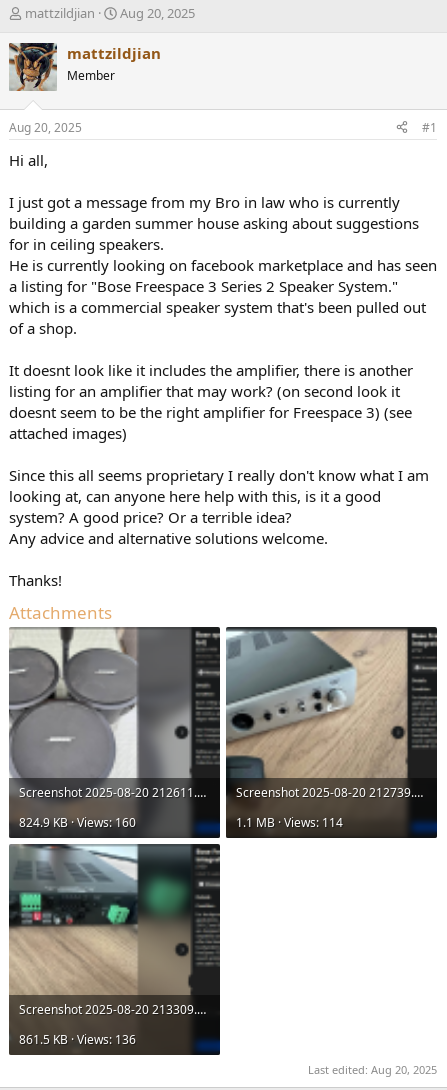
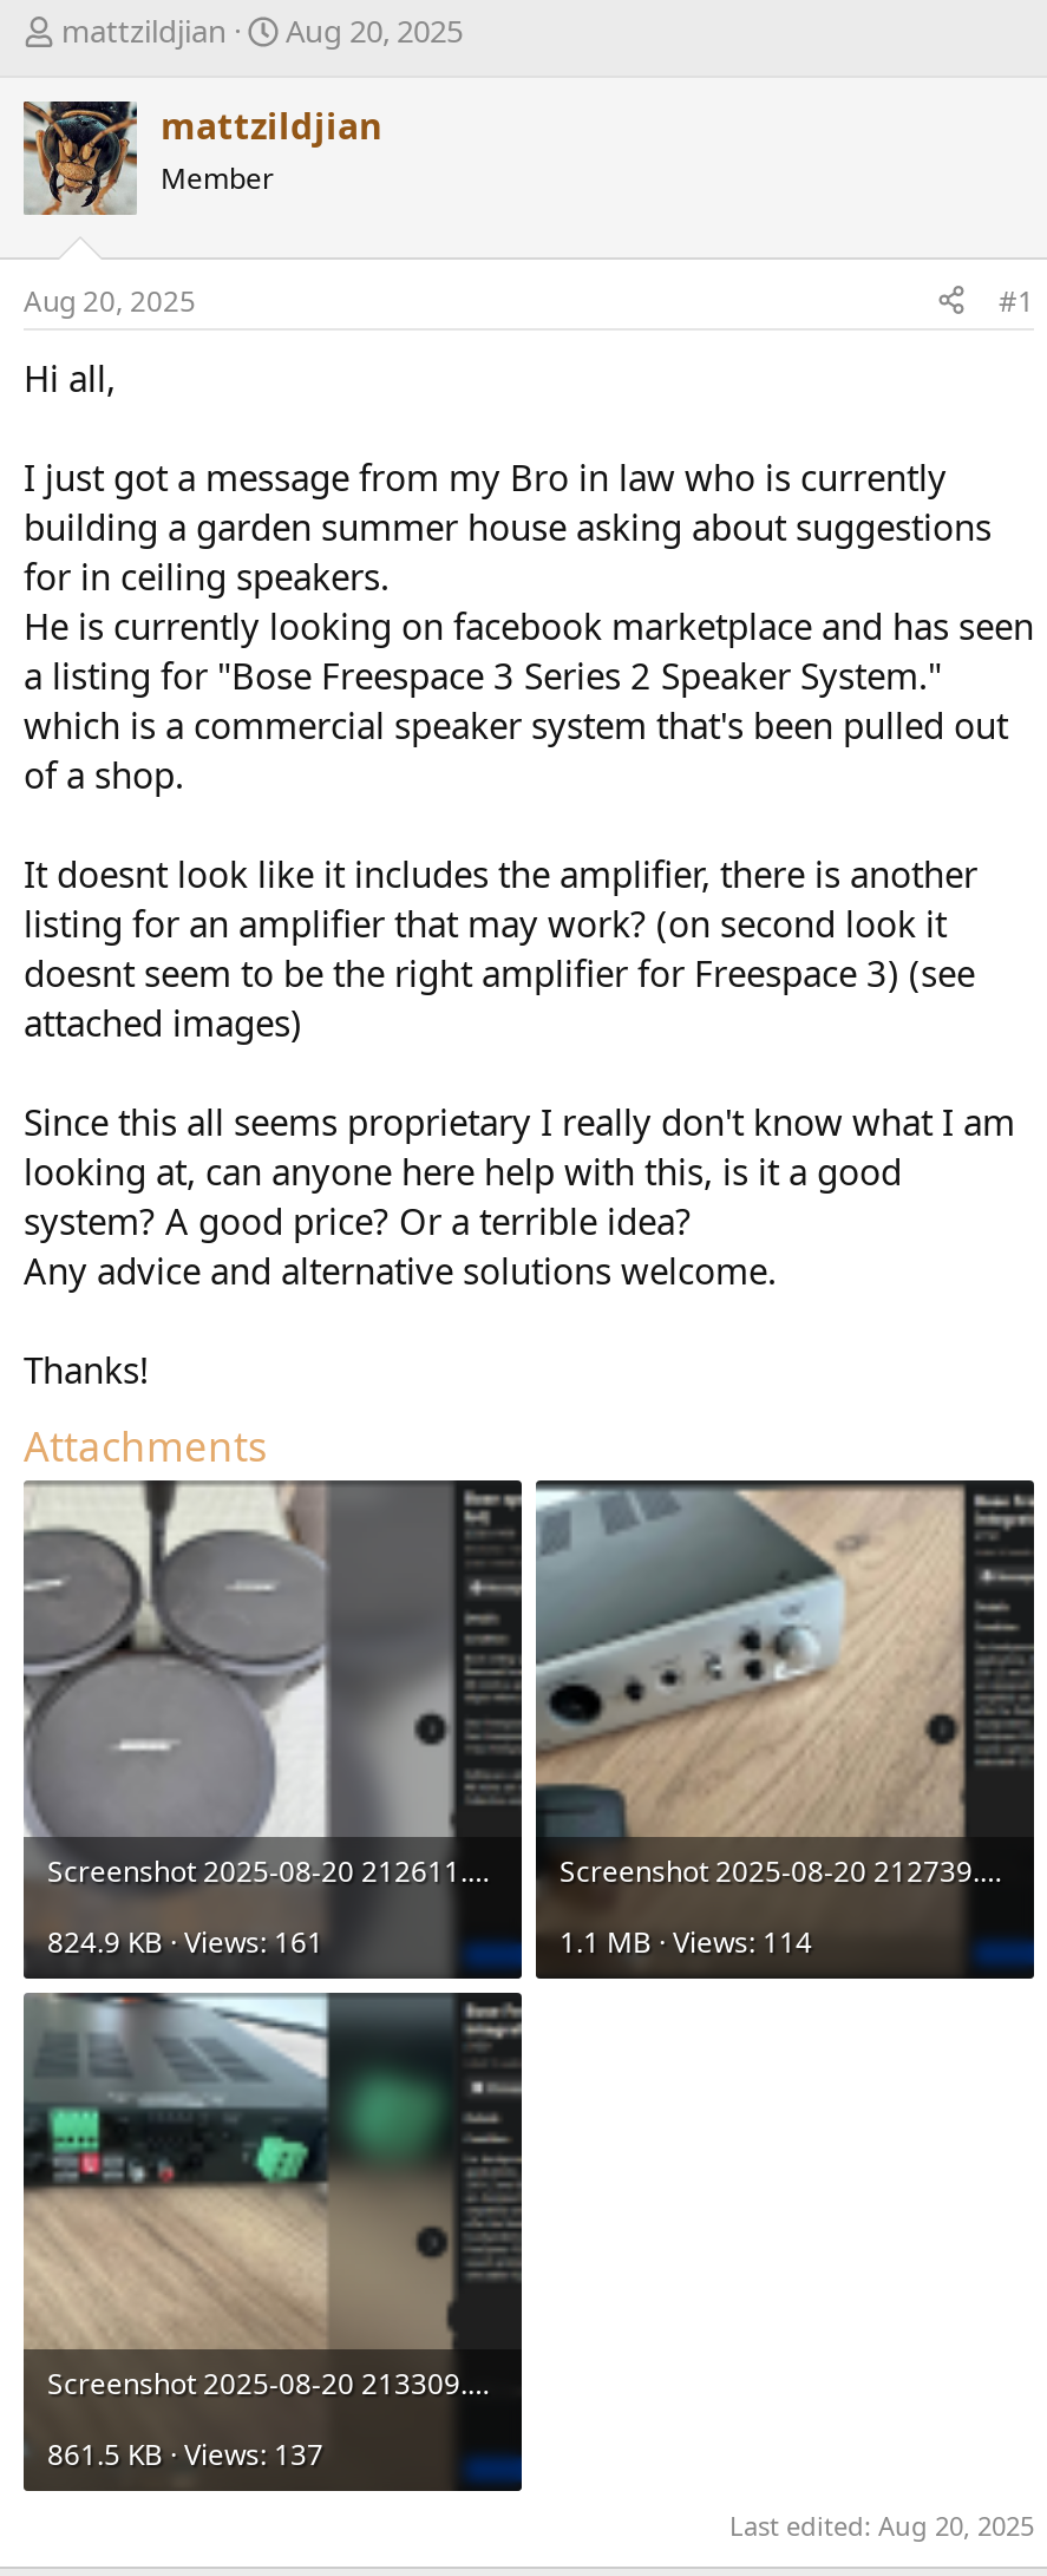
- 824.9 KB · Views: 160
+ 824.9 KB · Views: 161

- 861.5 KB · Views: 136
+ 861.5 KB · Views: 137
